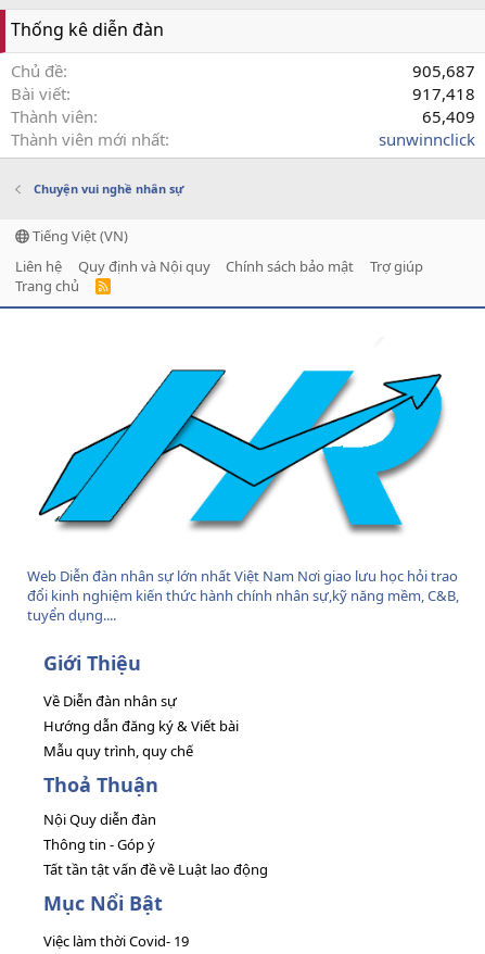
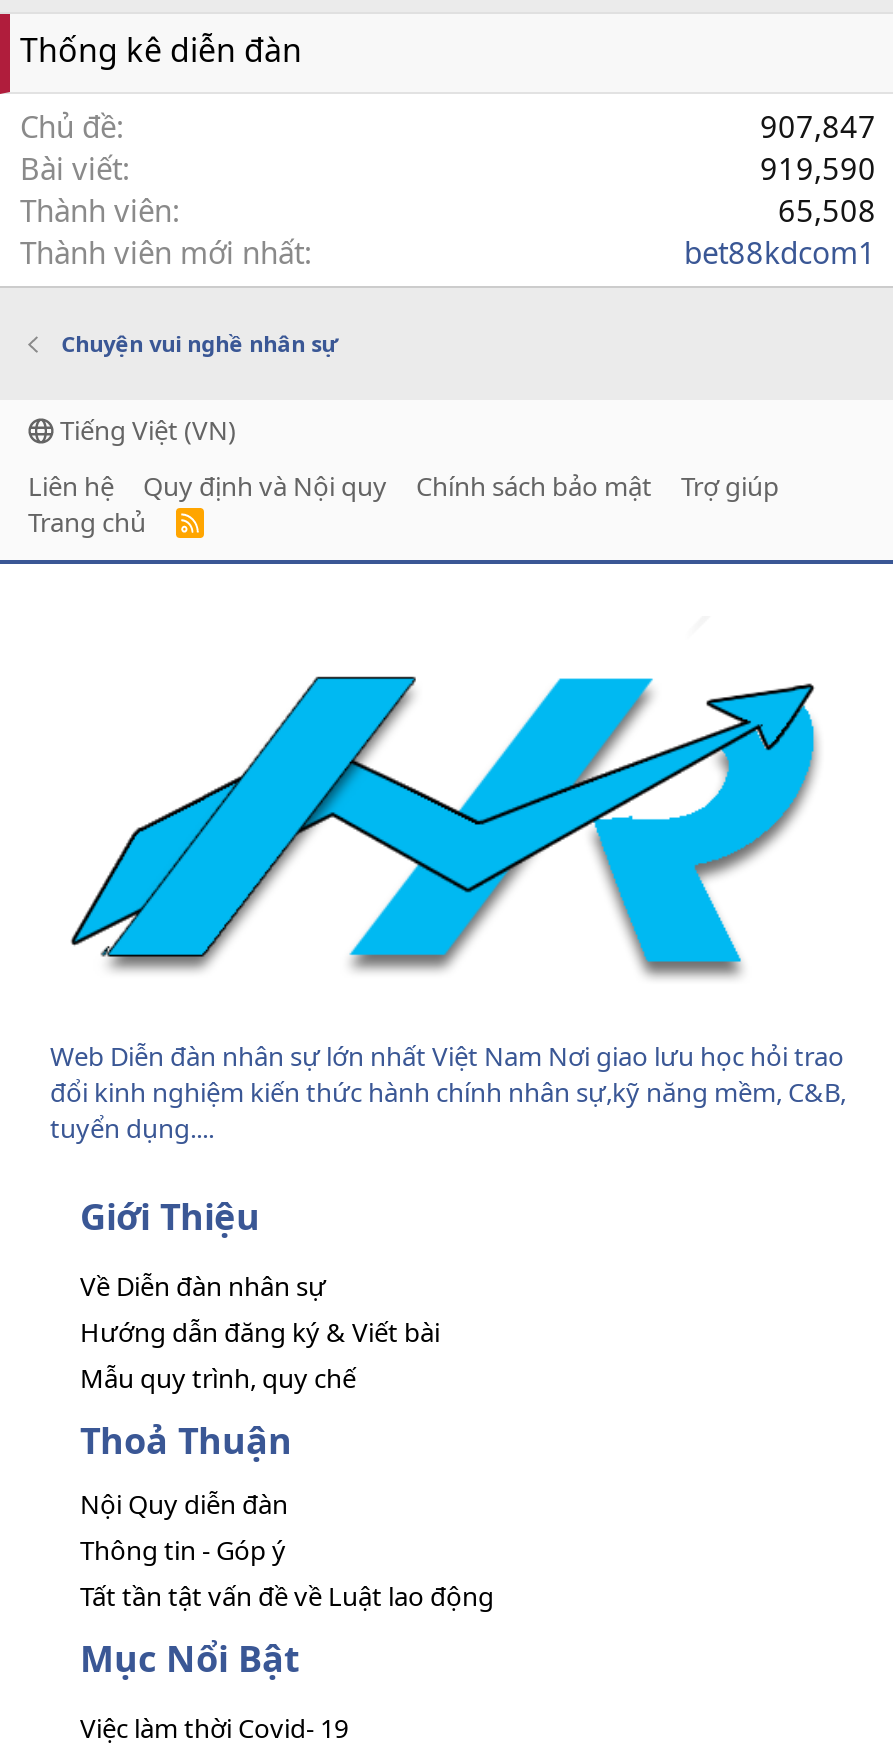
- 905,687
+ 907,847

- 917,418
+ 919,590

- 65,409
+ 65,508

- sunwinnclick
+ bet88kdcom1
